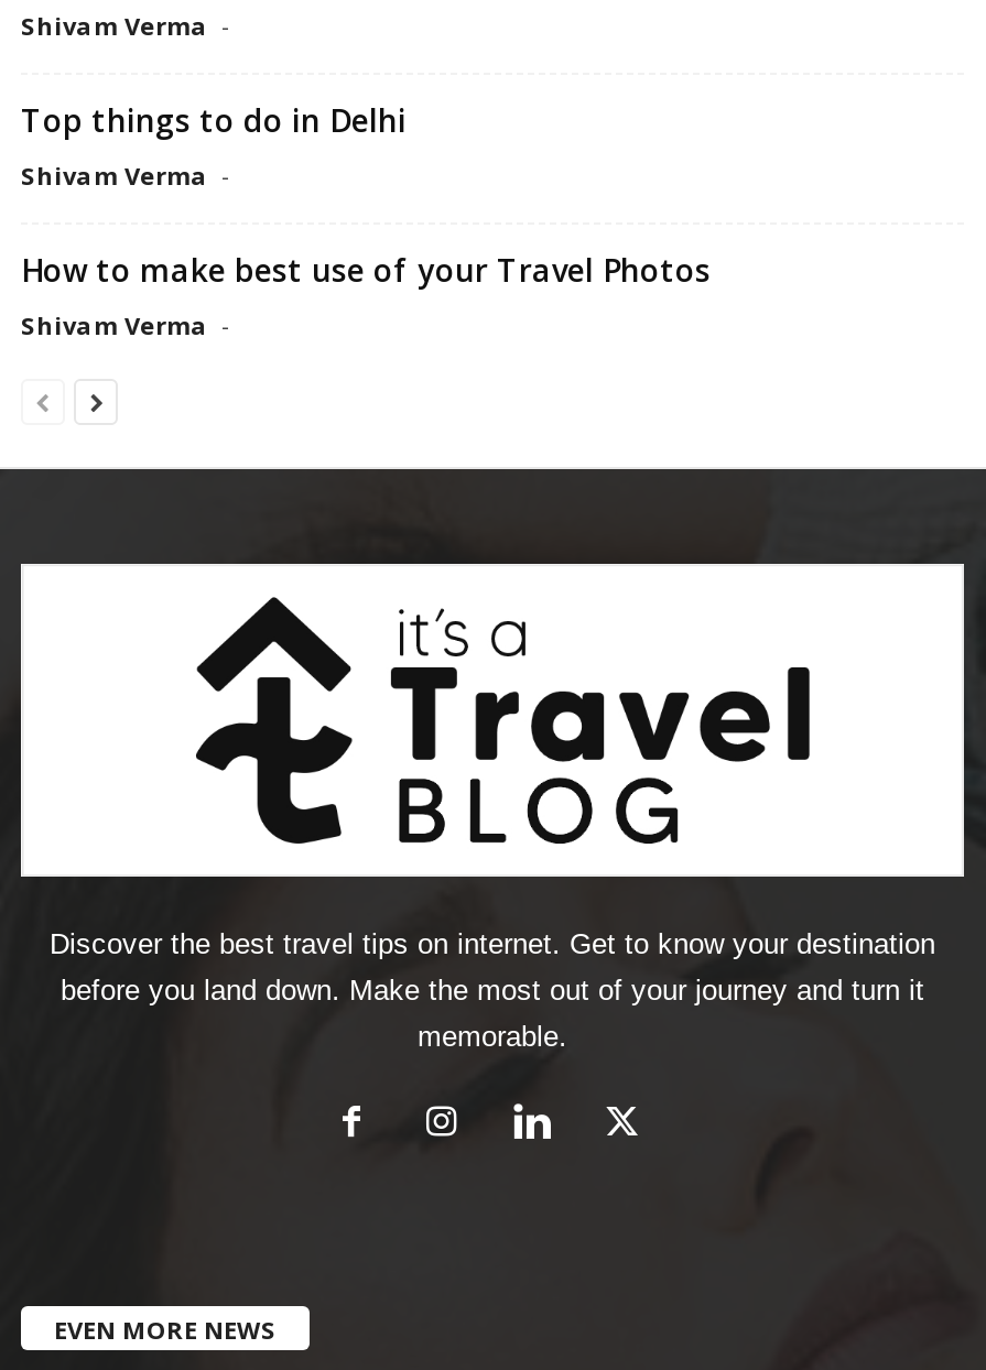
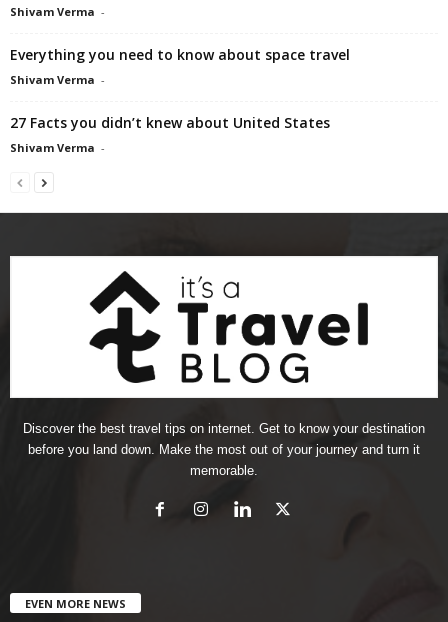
- Top things to do in Delhi
+ Everything you need to know about space travel

- How to make best use of your Travel Photos
+ 27 Facts you didn’t knew about United States
